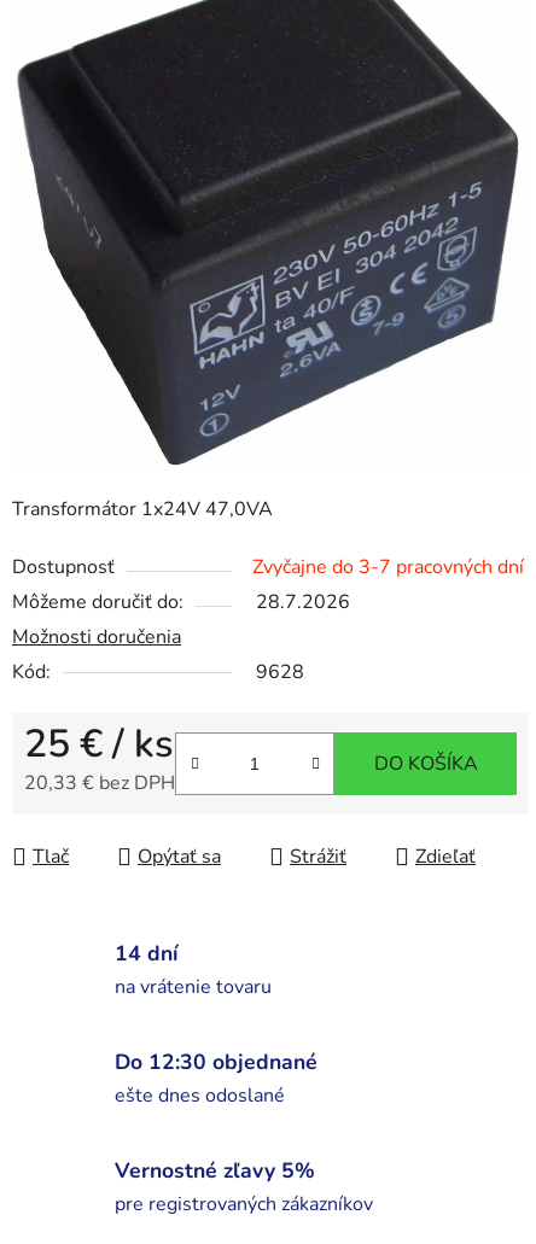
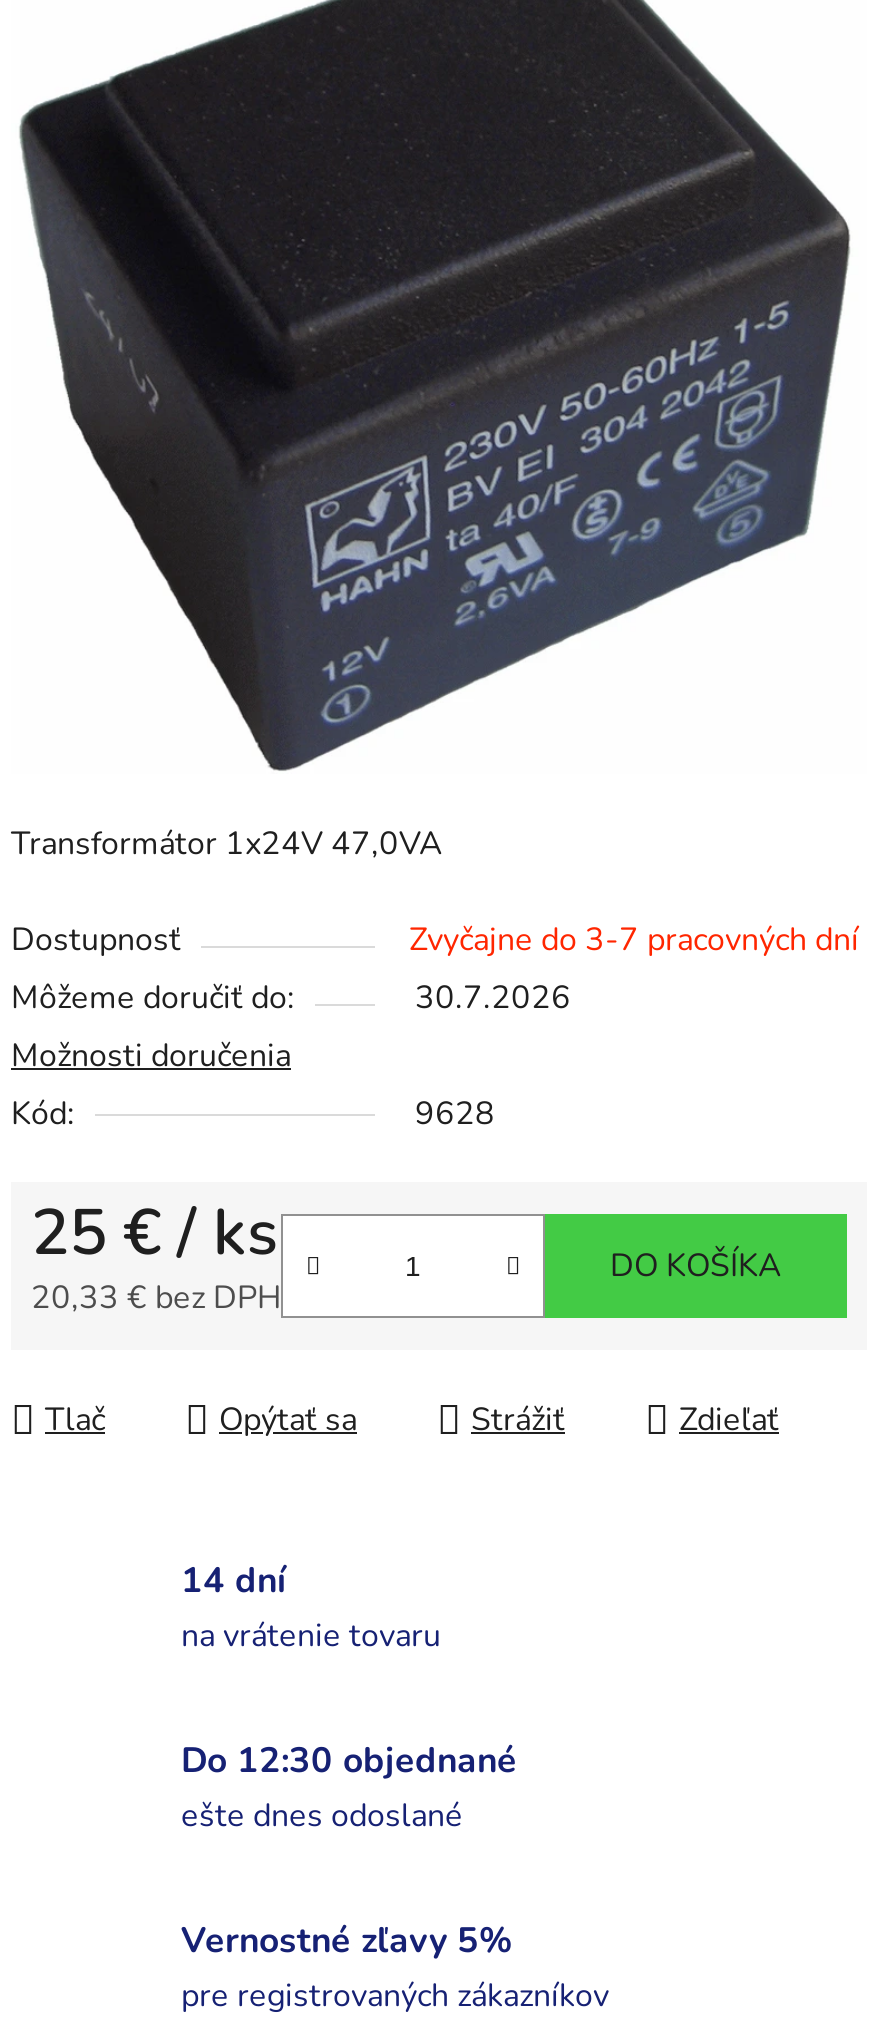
- 28.7.2026
+ 30.7.2026
